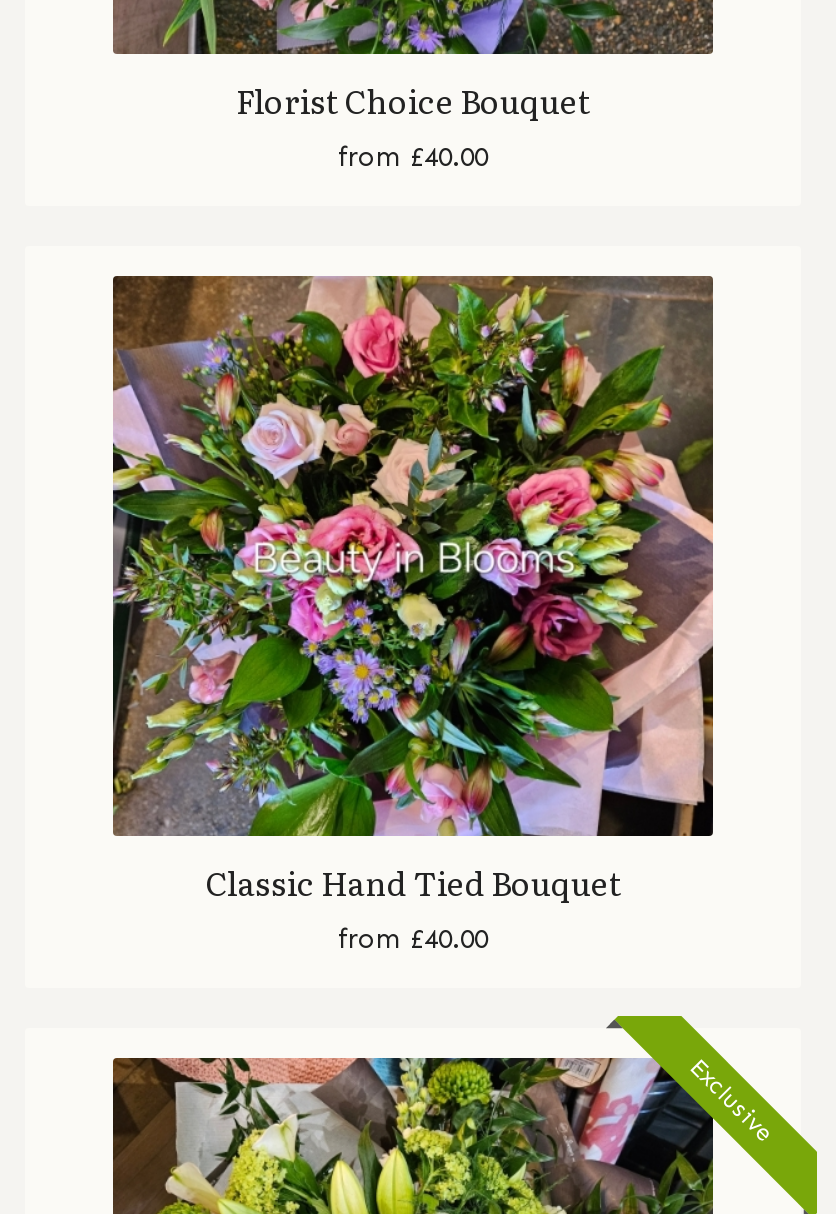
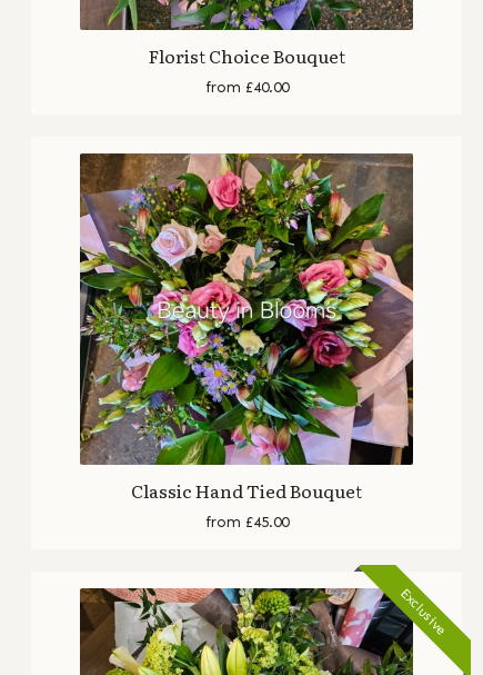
- from £40.00
+ from £45.00
